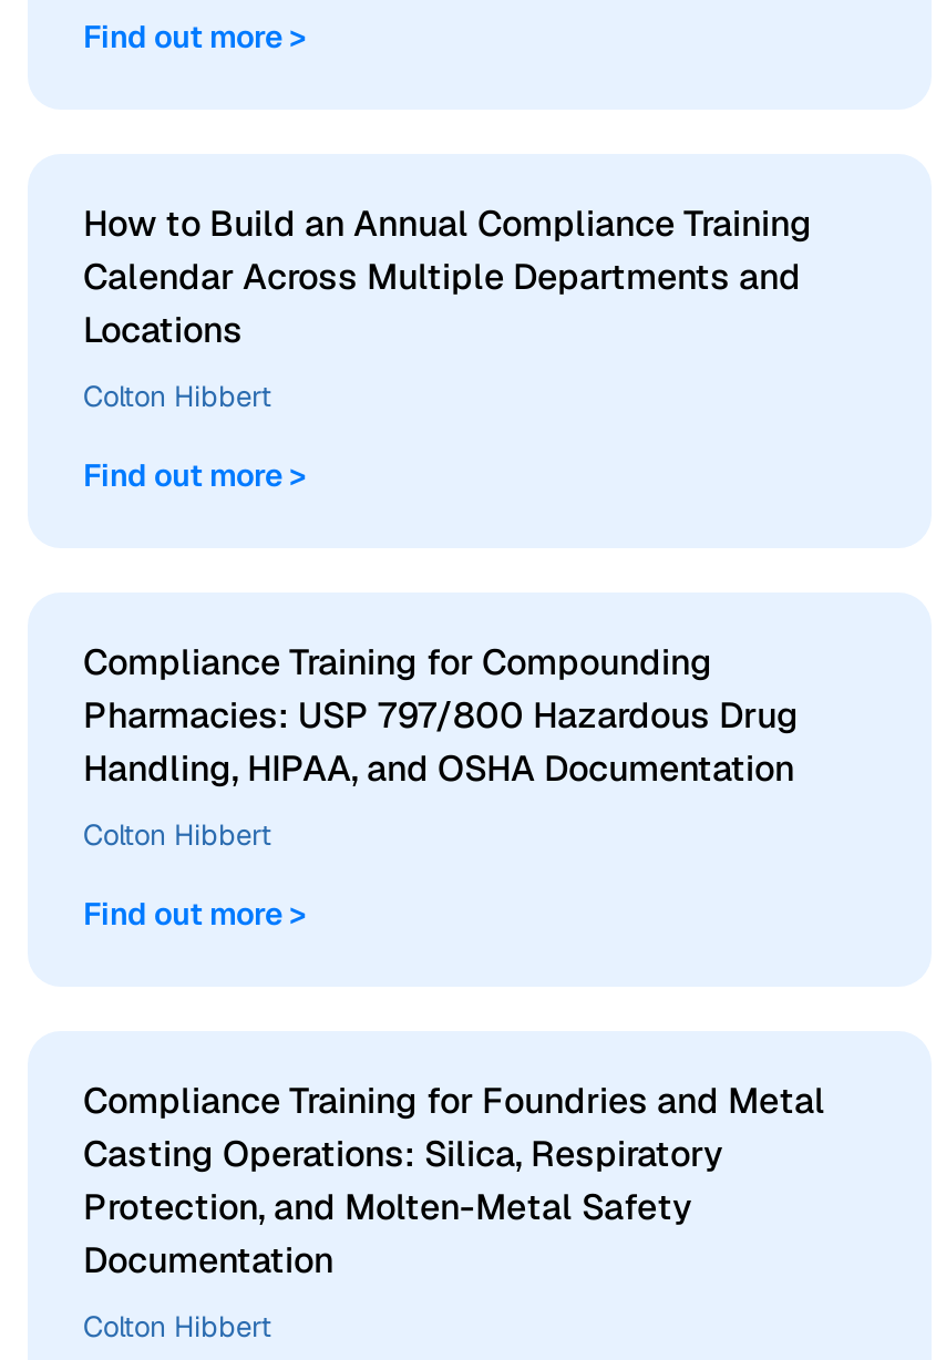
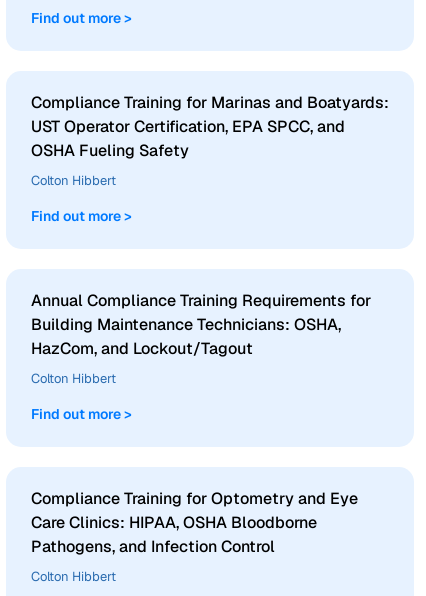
- How to Build an Annual Compliance Training
- Calendar Across Multiple Departments and
- Locations
+ Compliance Training for Marinas and Boatyards:
+ UST Operator Certification, EPA SPCC, and
+ OSHA Fueling Safety

- Compliance Training for Compounding
- Pharmacies: USP 797/800 Hazardous Drug
- Handling, HIPAA, and OSHA Documentation
+ Annual Compliance Training Requirements for
+ Building Maintenance Technicians: OSHA,
+ HazCom, and Lockout/Tagout

- Compliance Training for Foundries and Metal
- Casting Operations: Silica, Respiratory
- Protection, and Molten-Metal Safety
- Documentation
+ Compliance Training for Optometry and Eye
+ Care Clinics: HIPAA, OSHA Bloodborne
+ Pathogens, and Infection Control
